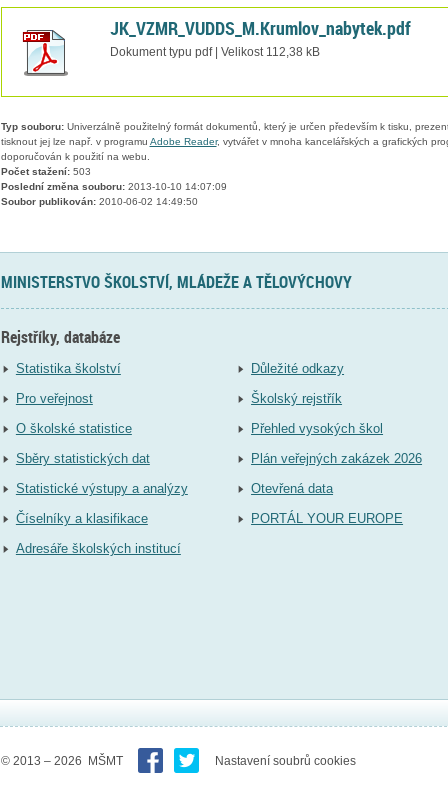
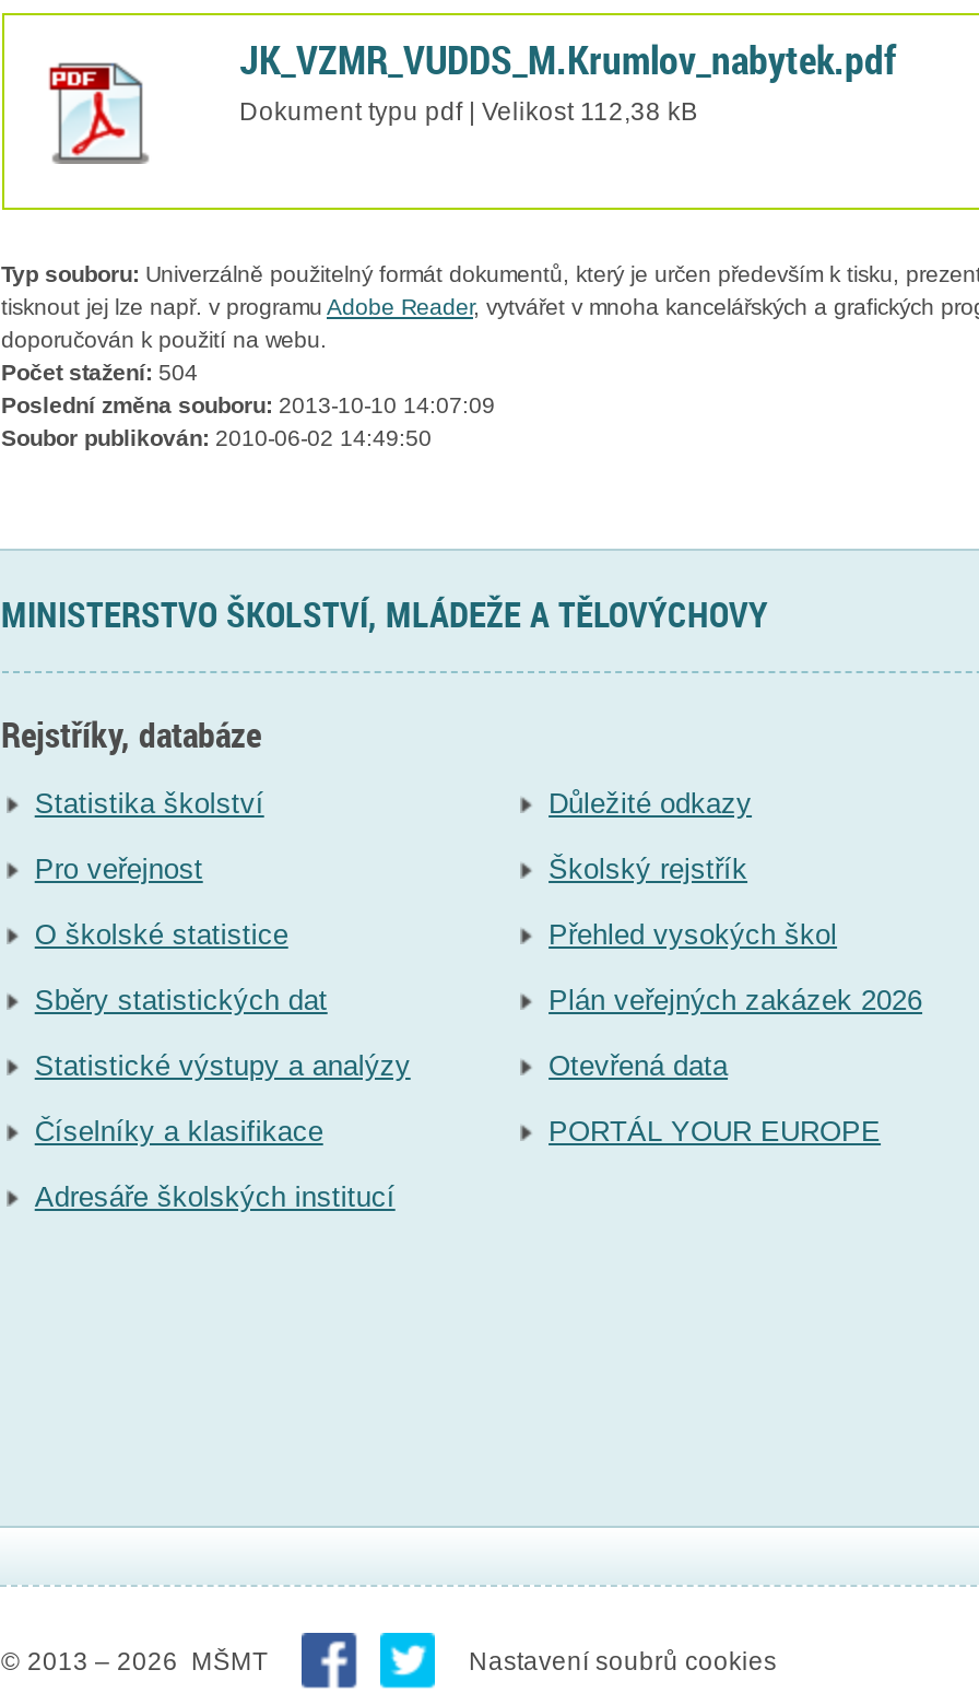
- Počet stažení: 503
+ Počet stažení: 504
